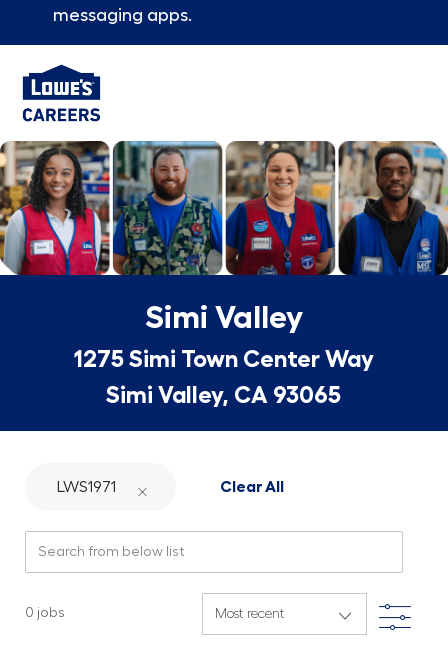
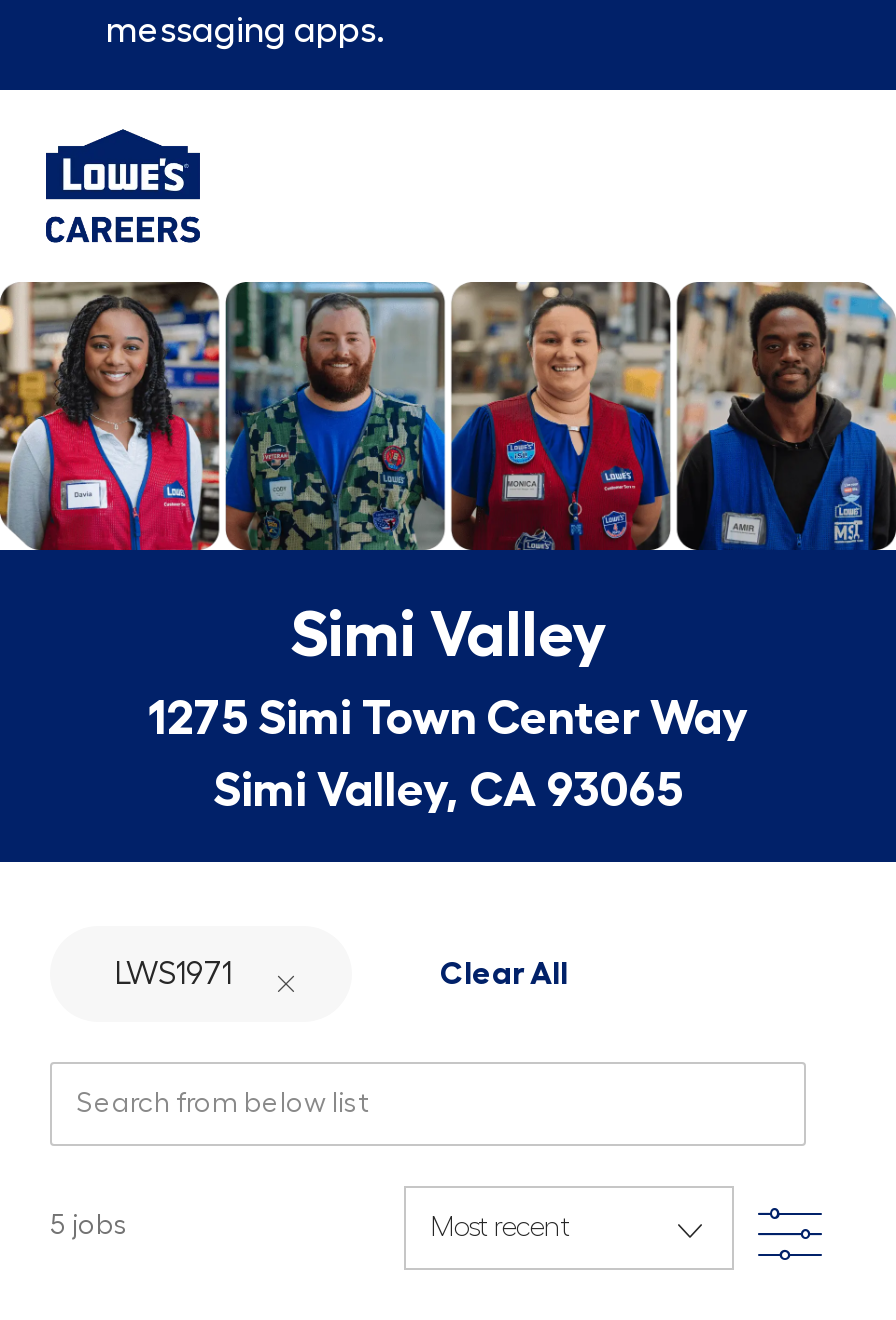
- 0 jobs
+ 5 jobs
